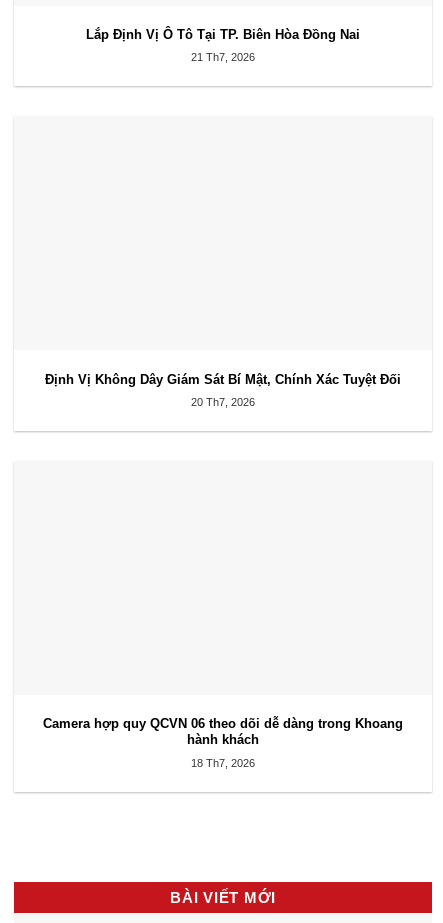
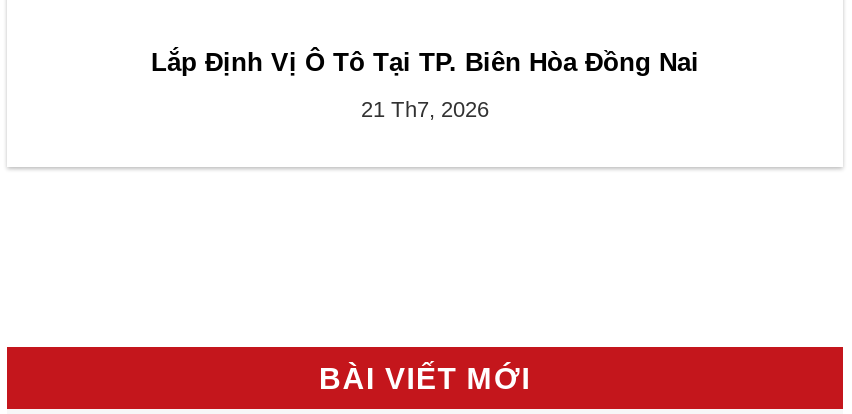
- Định Vị Không Dây Giám Sát Bí Mật, Chính Xác Tuyệt Đối
- 20 Th7, 2026

- Camera hợp quy QCVN 06 theo dõi dễ dàng trong Khoang
- hành khách
- 18 Th7, 2026
